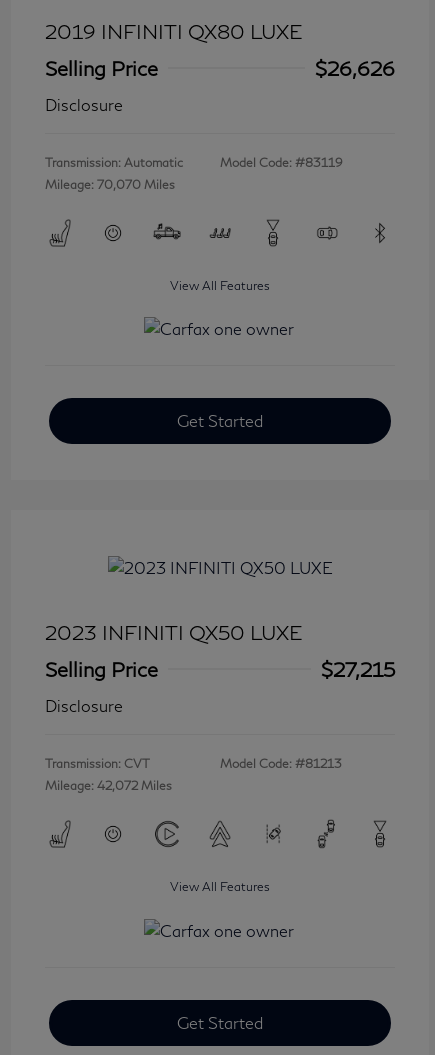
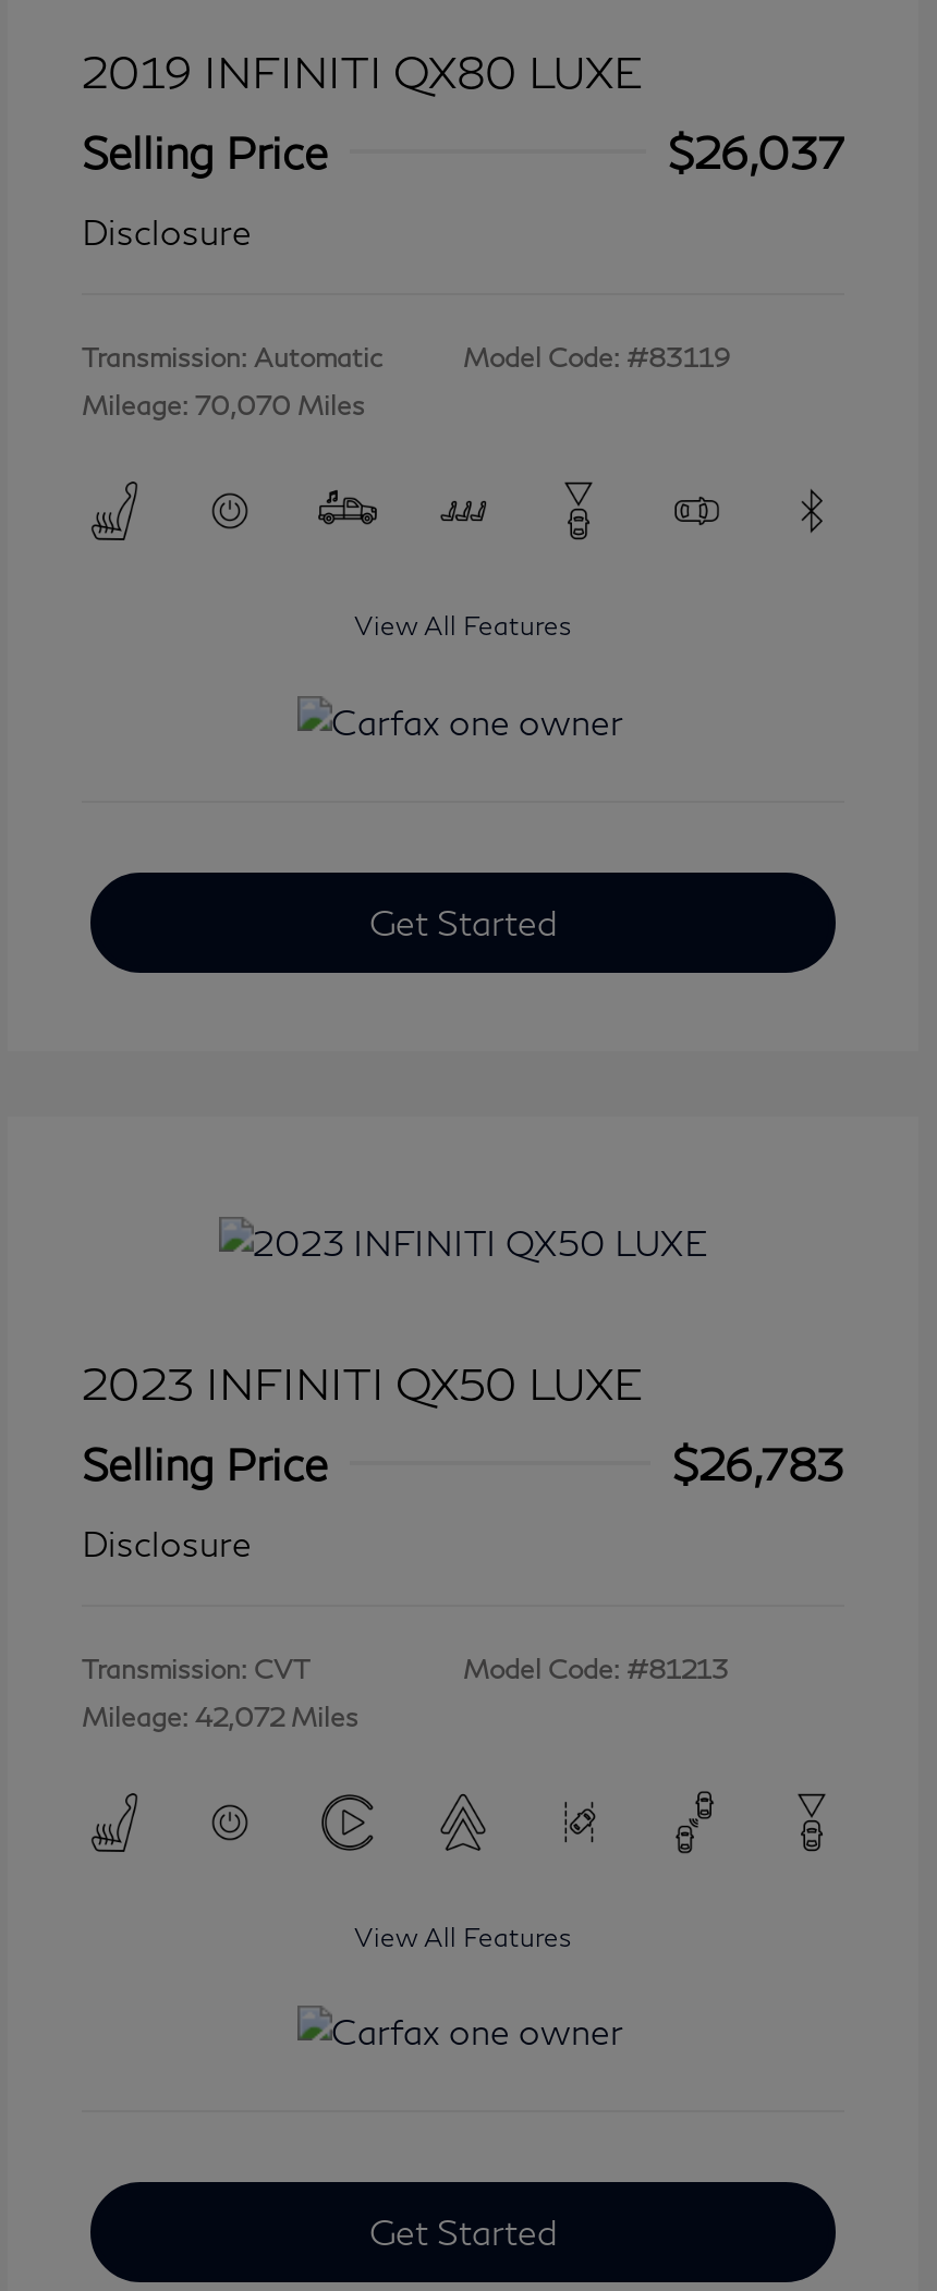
- $26,626
+ $26,037

- $27,215
+ $26,783
